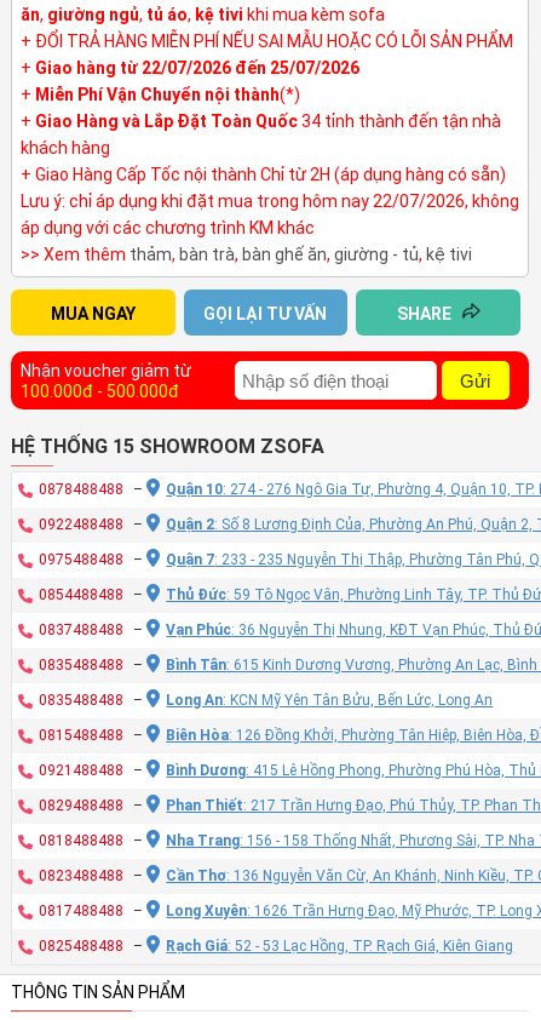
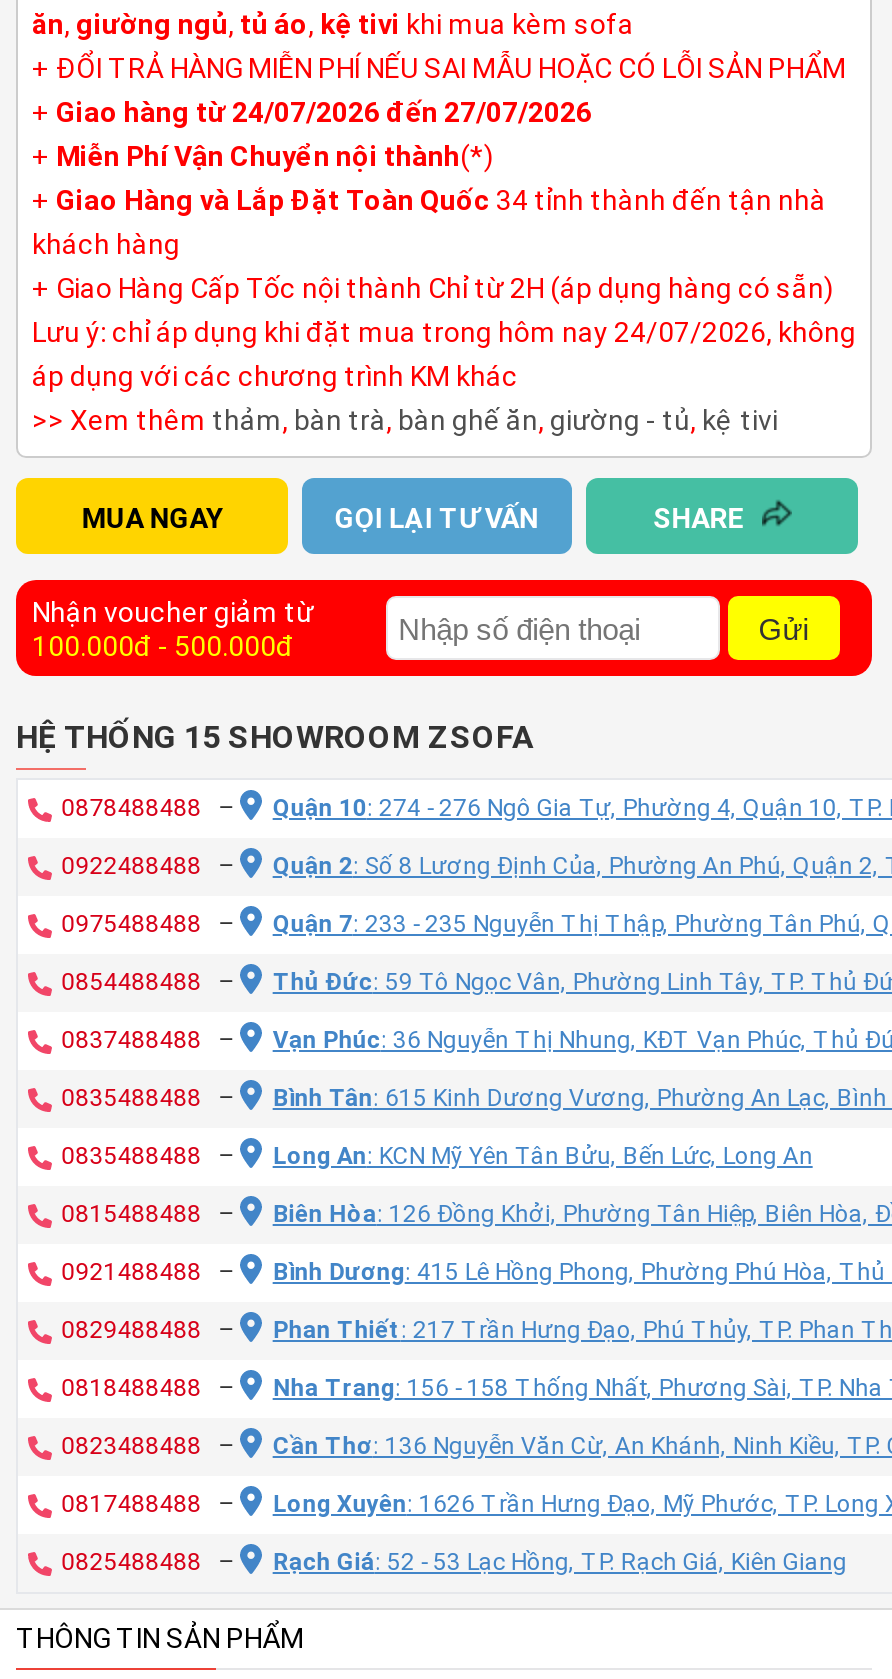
- + Giao hàng từ 22/07/2026 đến 25/07/2026
+ + Giao hàng từ 24/07/2026 đến 27/07/2026

- Lưu ý: chỉ áp dụng khi đặt mua trong hôm nay 22/07/2026, không
+ Lưu ý: chỉ áp dụng khi đặt mua trong hôm nay 24/07/2026, không
